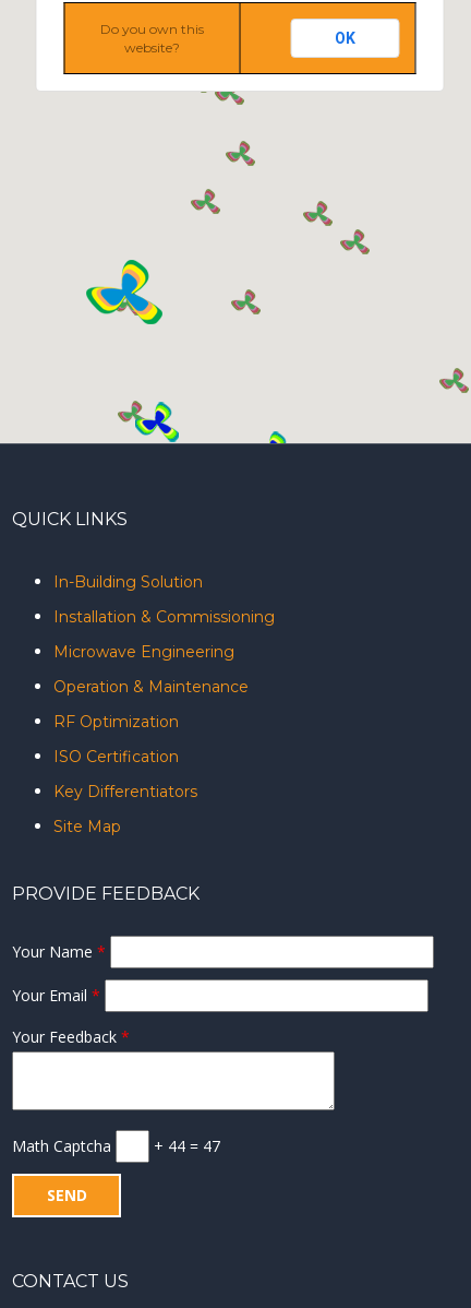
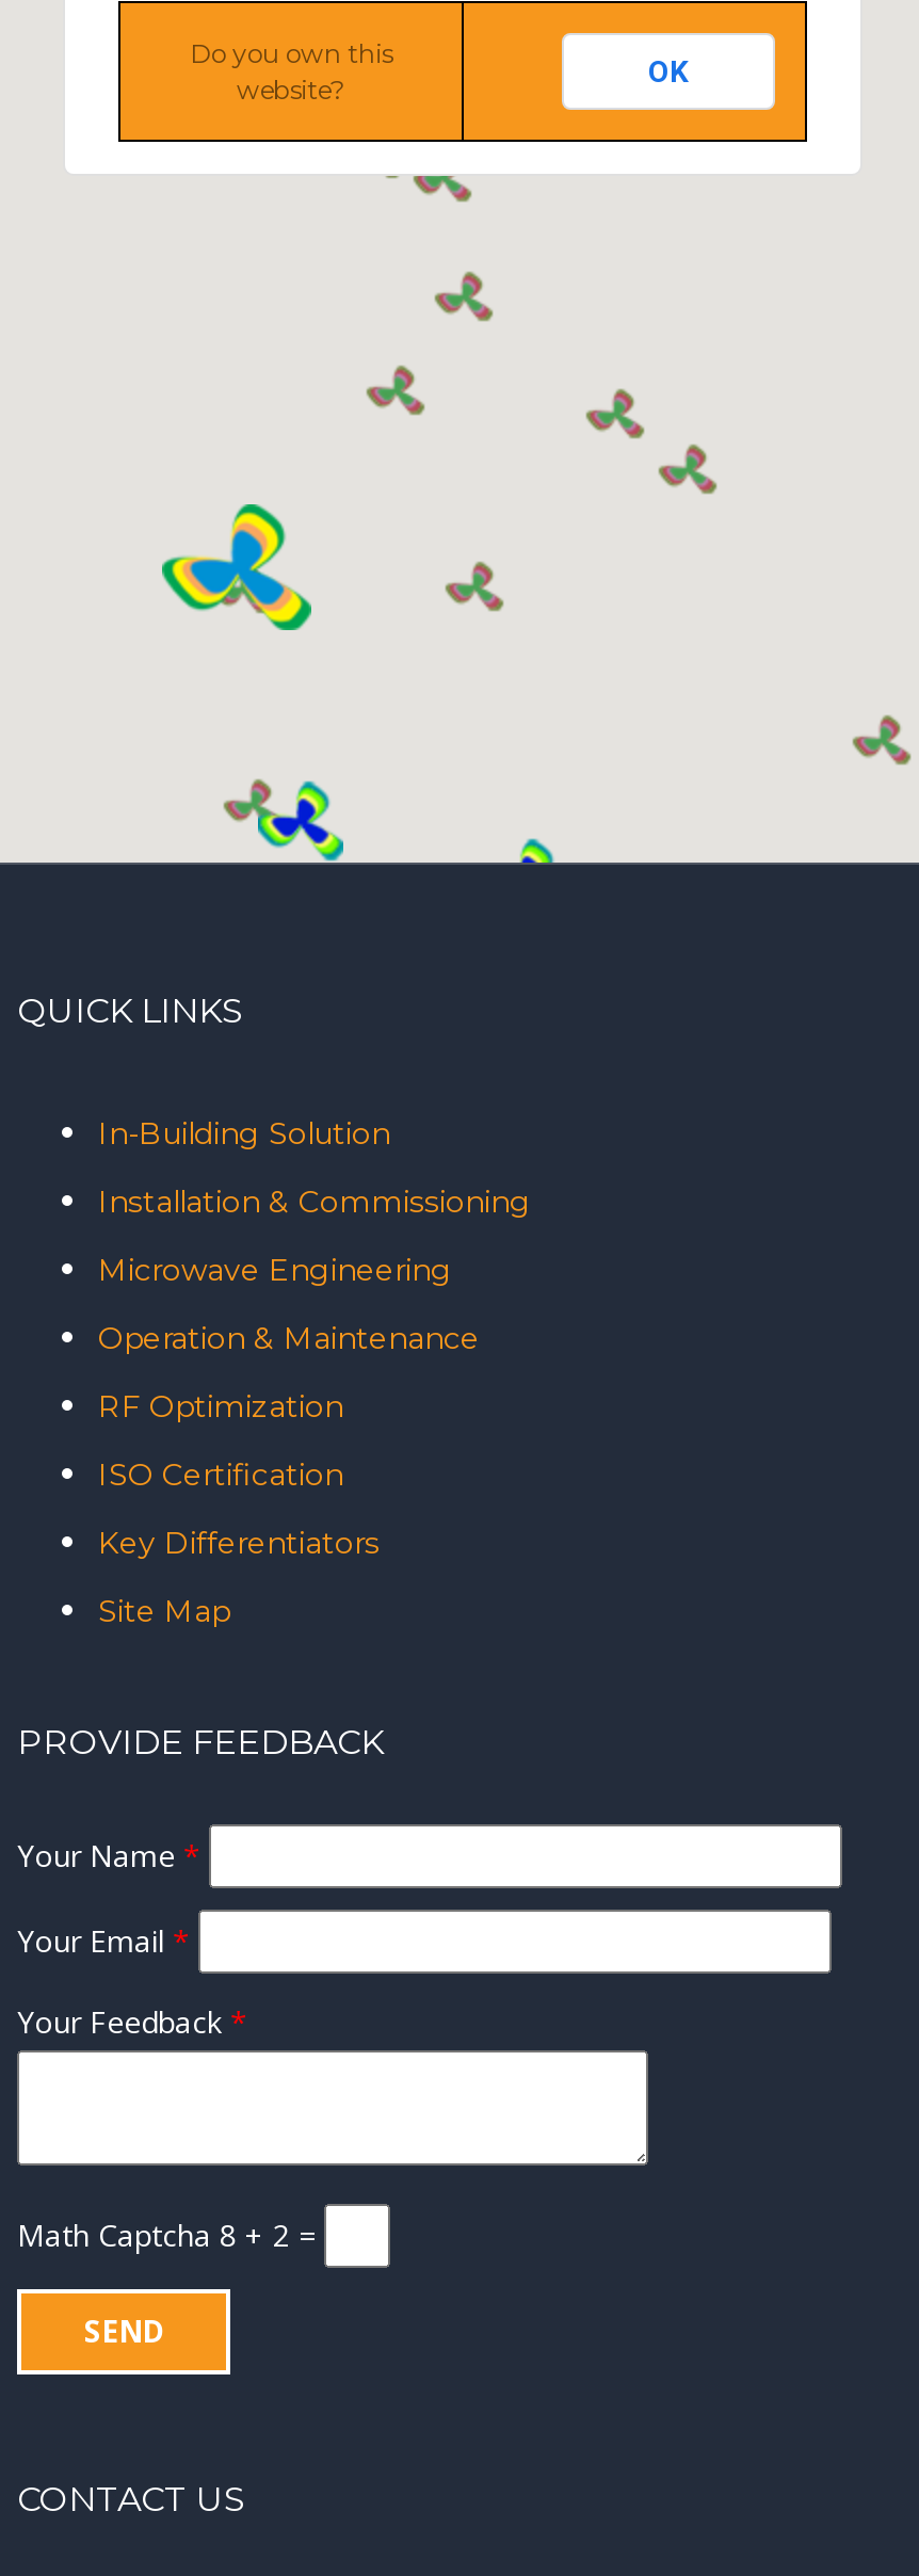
- Math Captcha
- + 44 = 47
+ Math Captcha 8 + 2 =
